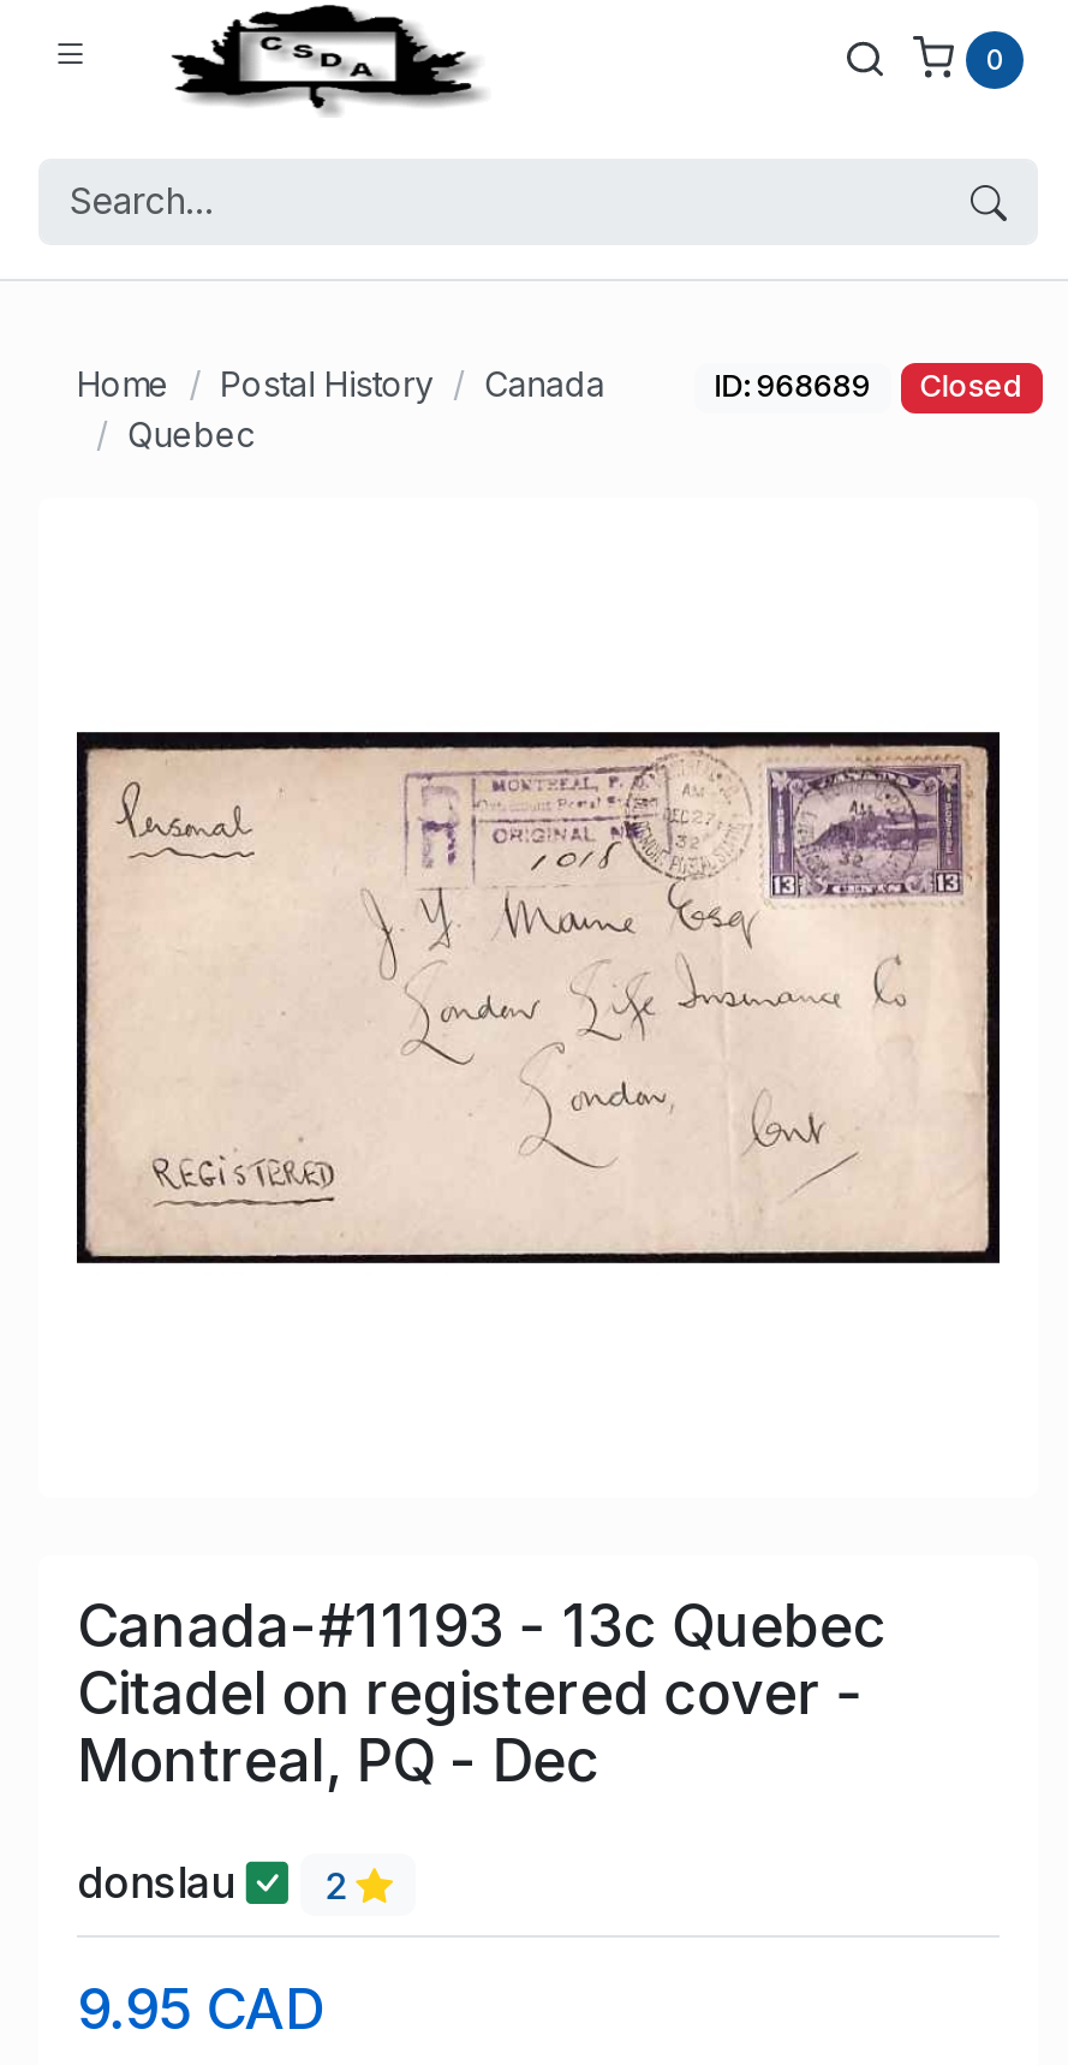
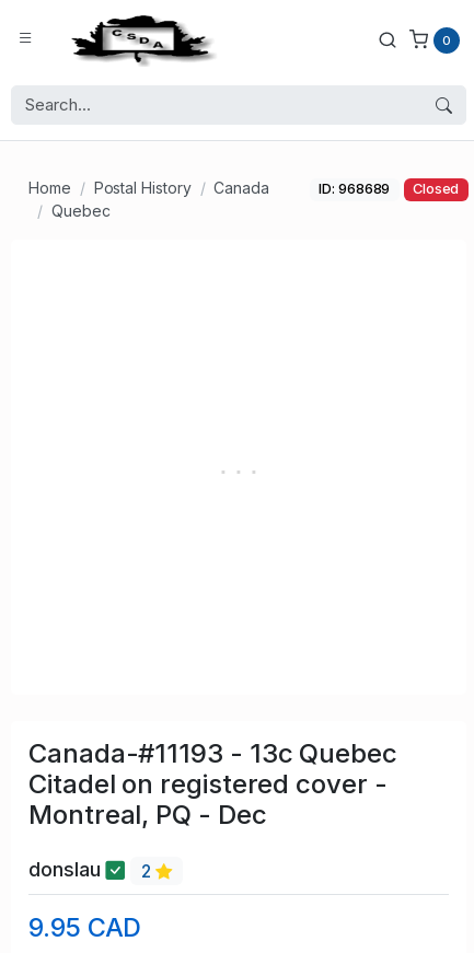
- [image]
